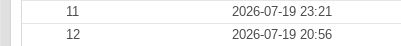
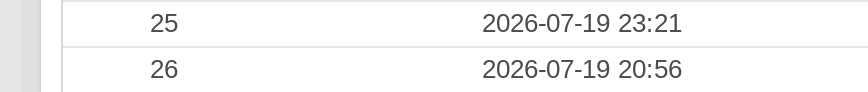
- 11
+ 25

- 12
+ 26
